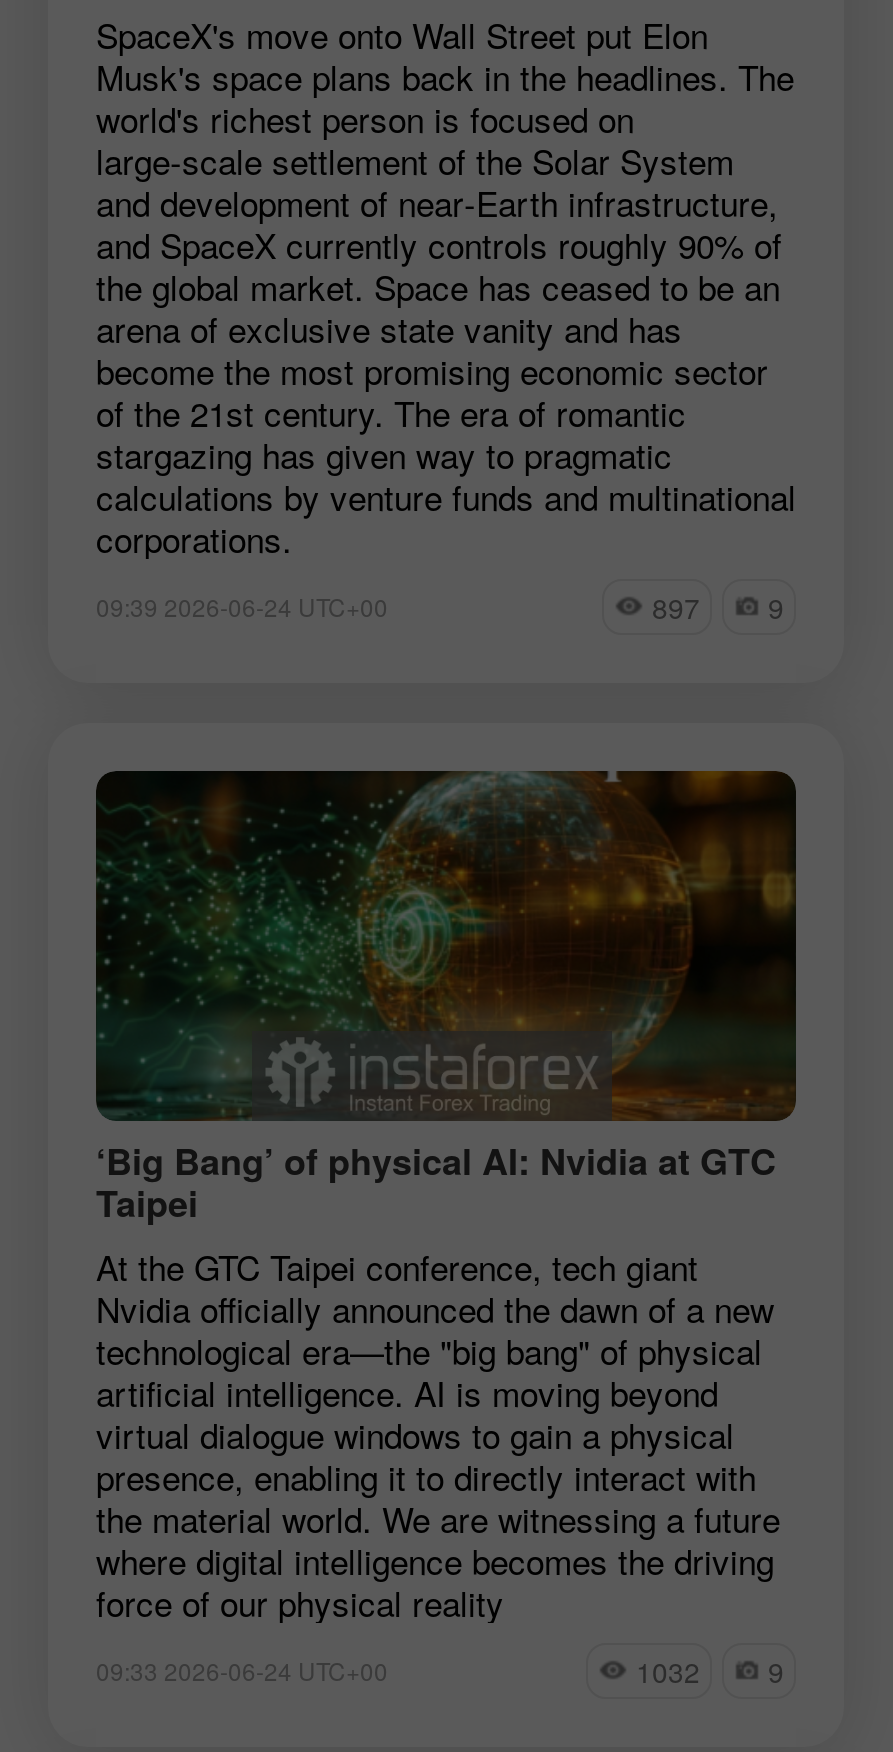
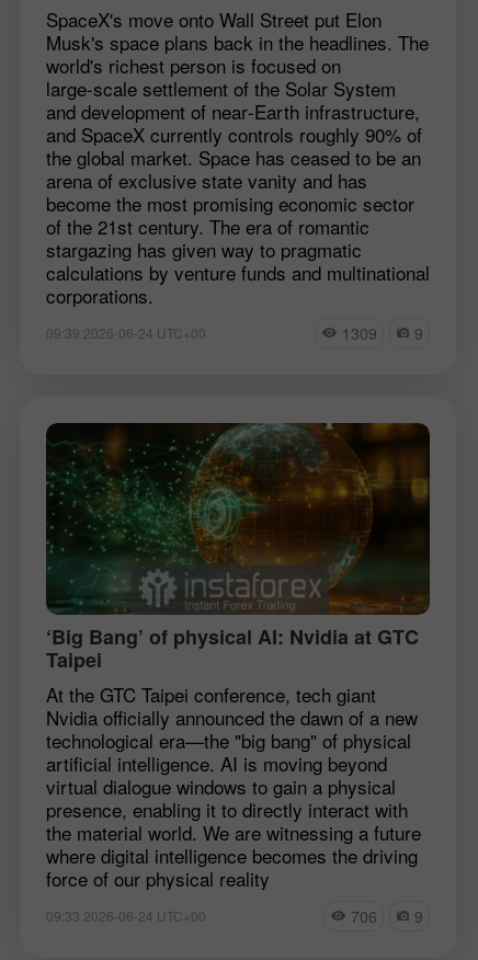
- 897 9
+ 1309 9

- 1032 9
+ 706 9
